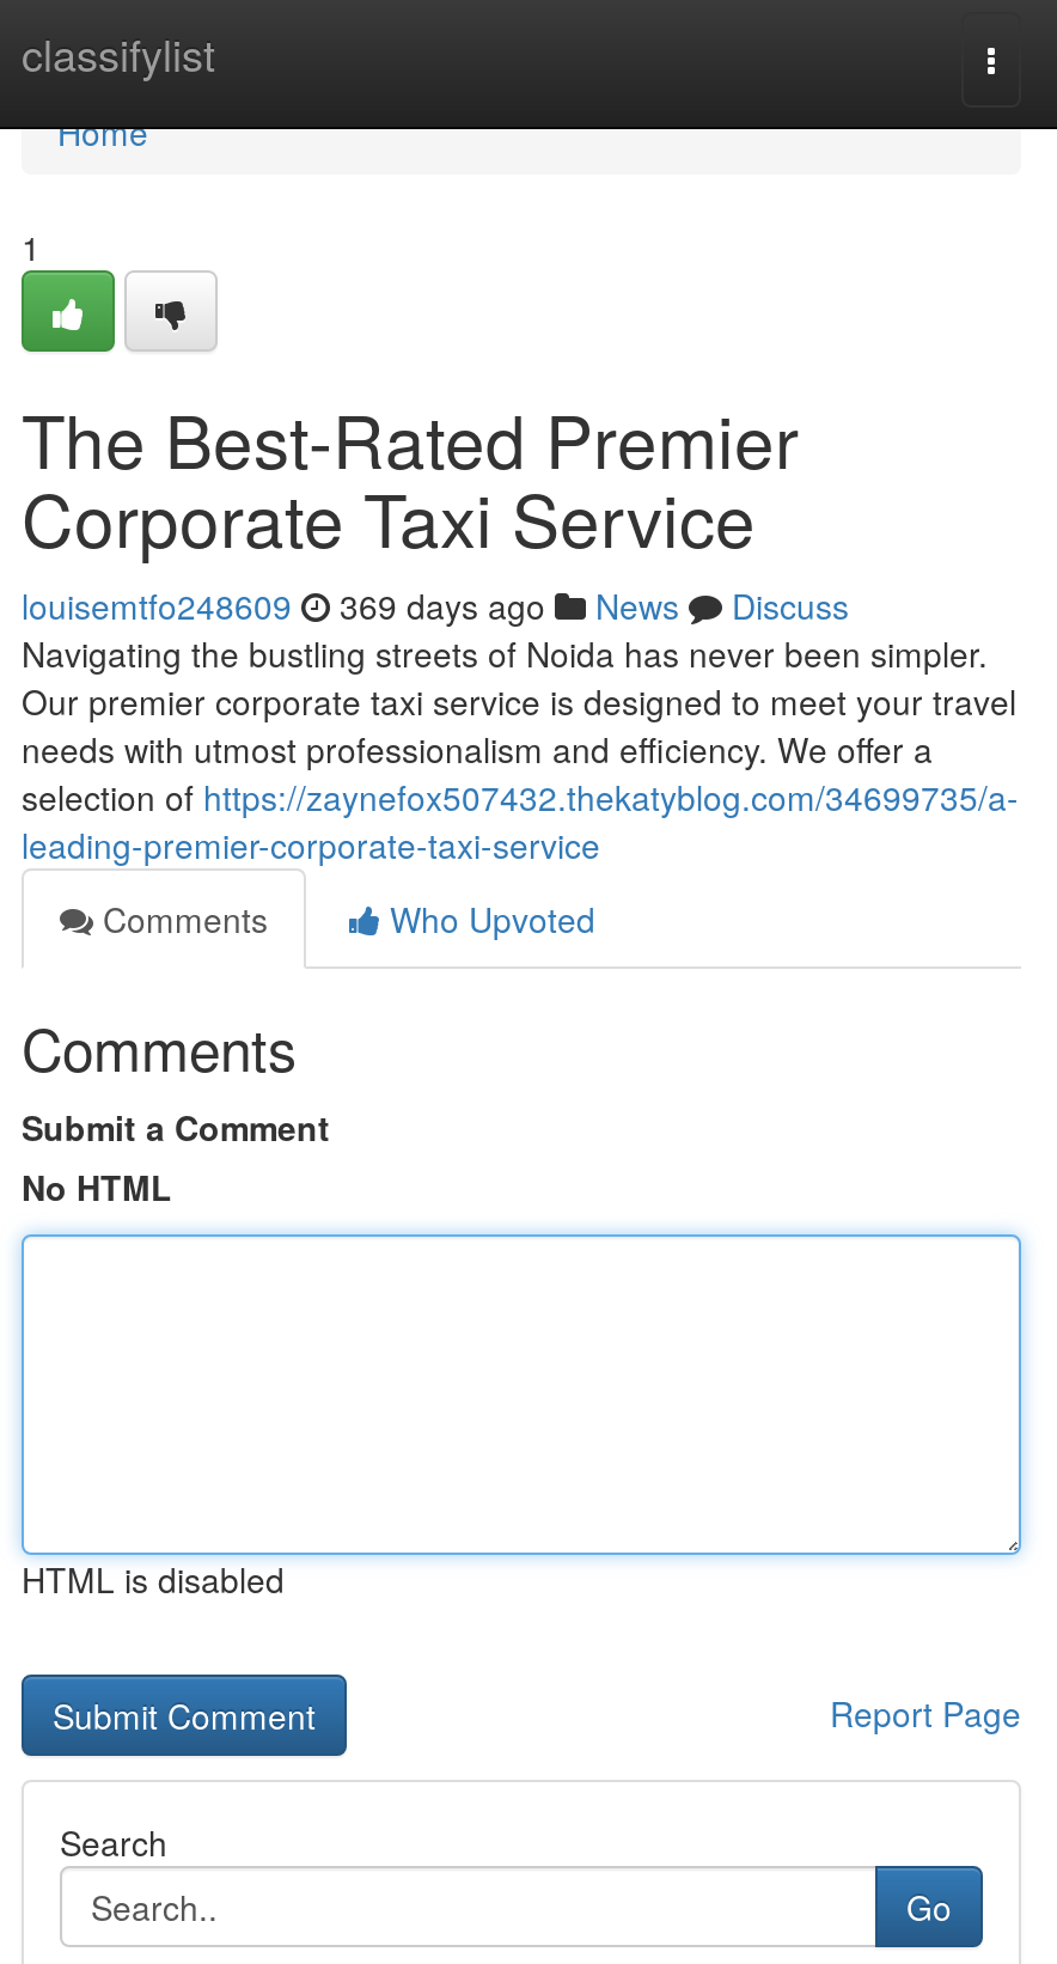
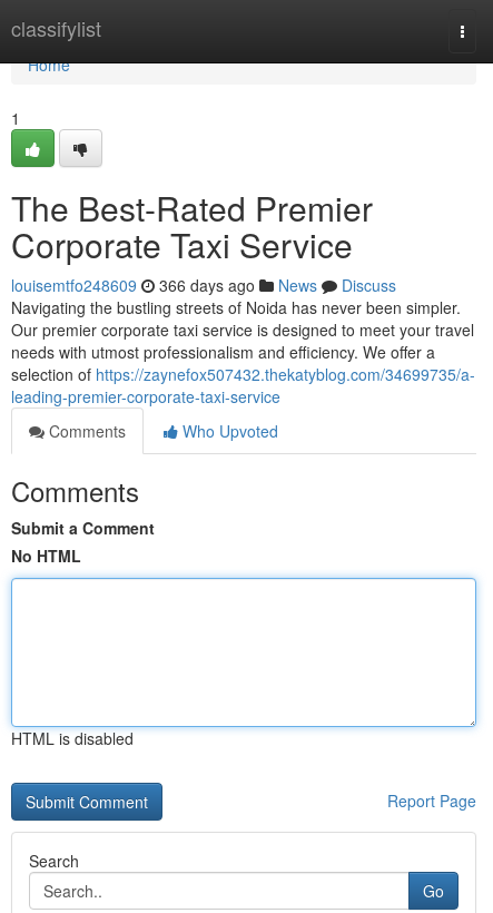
- louisemtfo248609 369 days ago News Discuss
+ louisemtfo248609 366 days ago News Discuss
